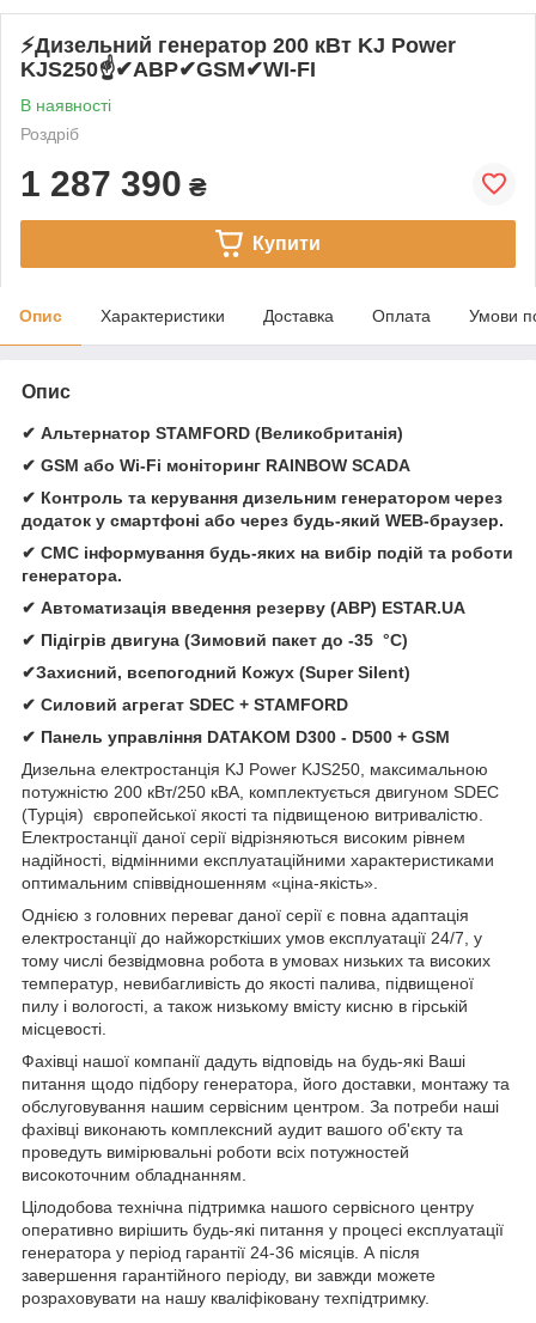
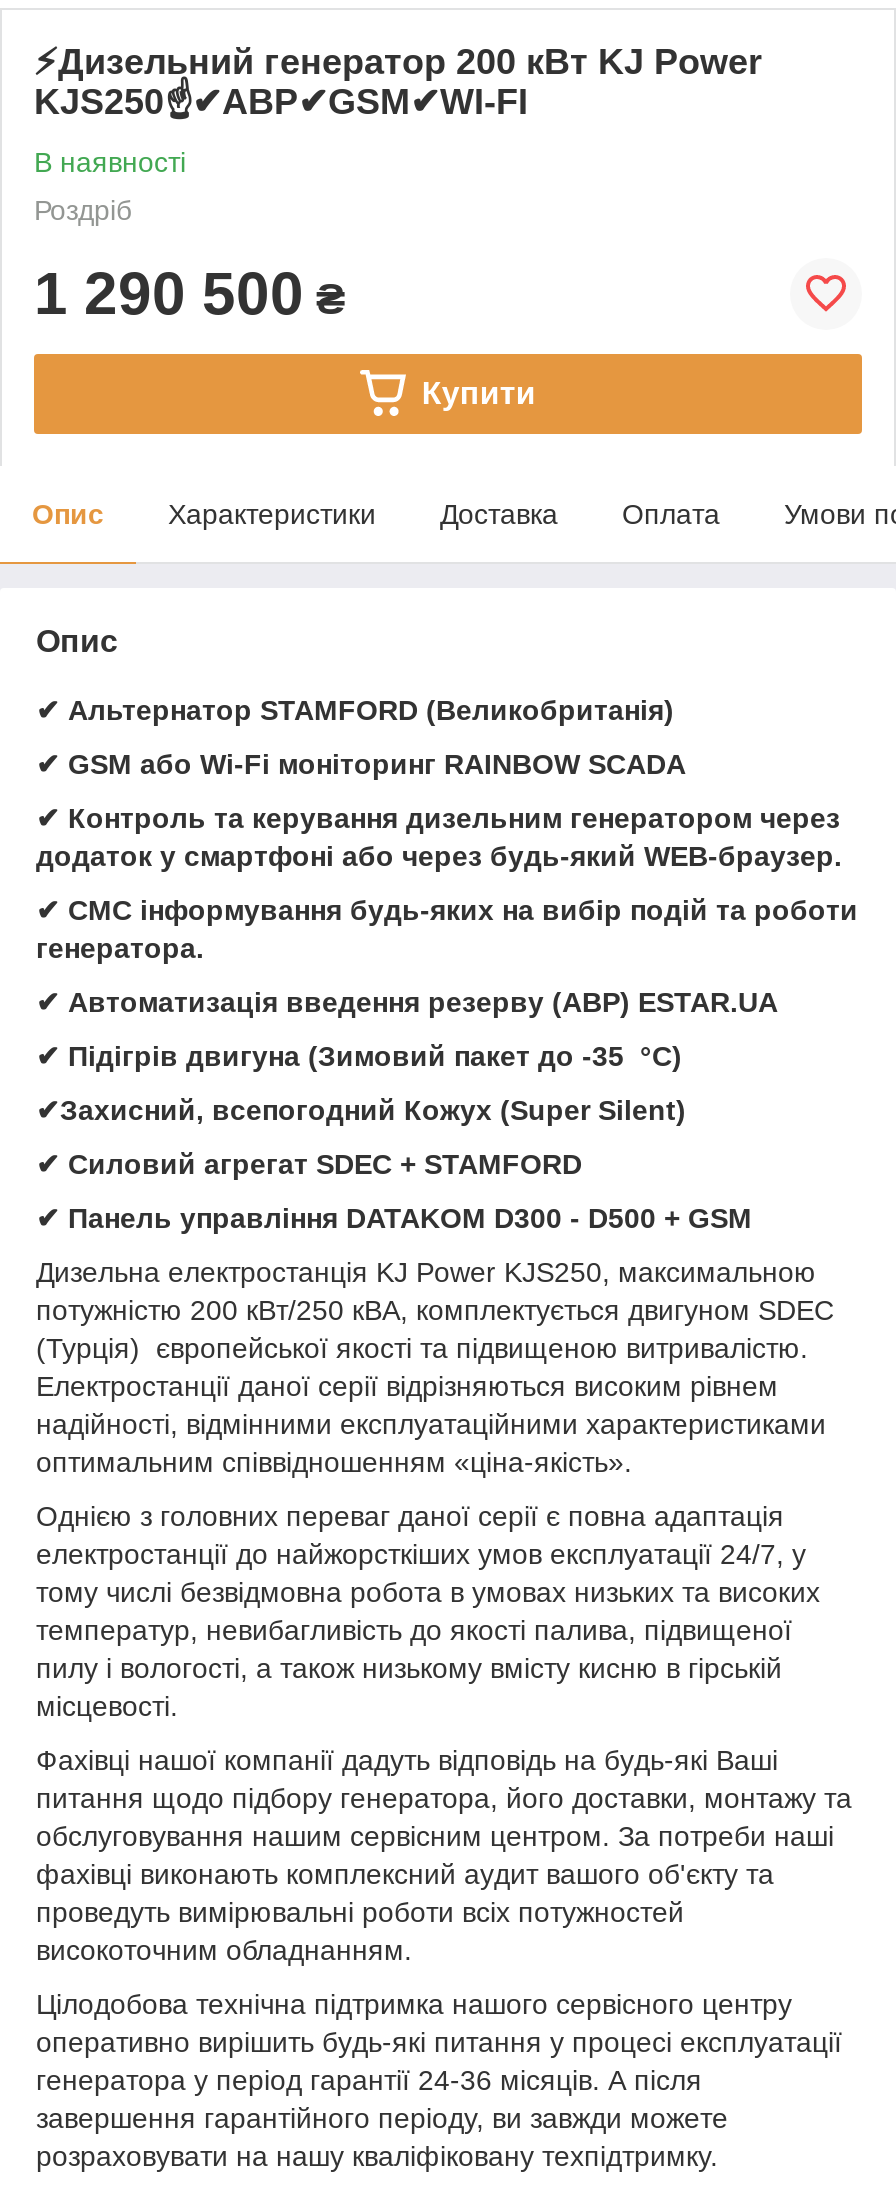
- 1 287 390 ₴
+ 1 290 500 ₴
